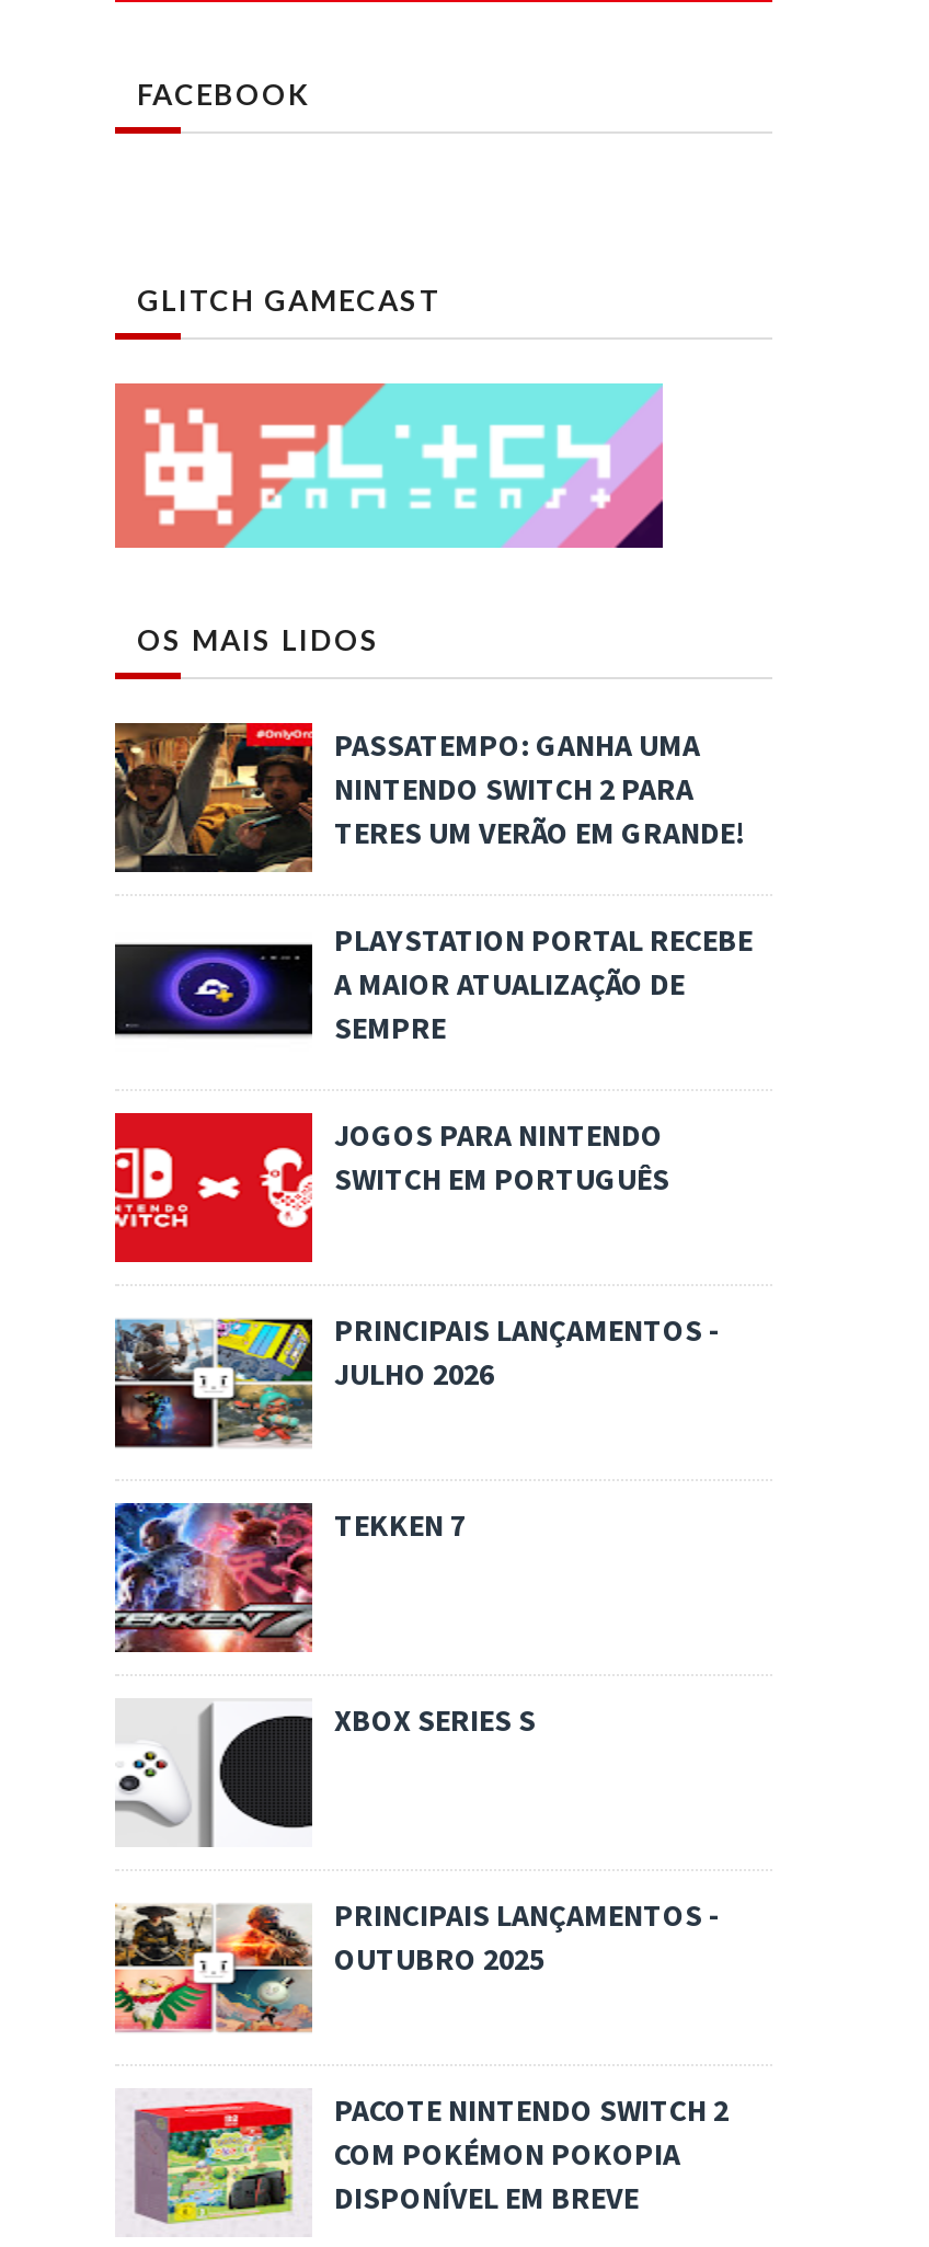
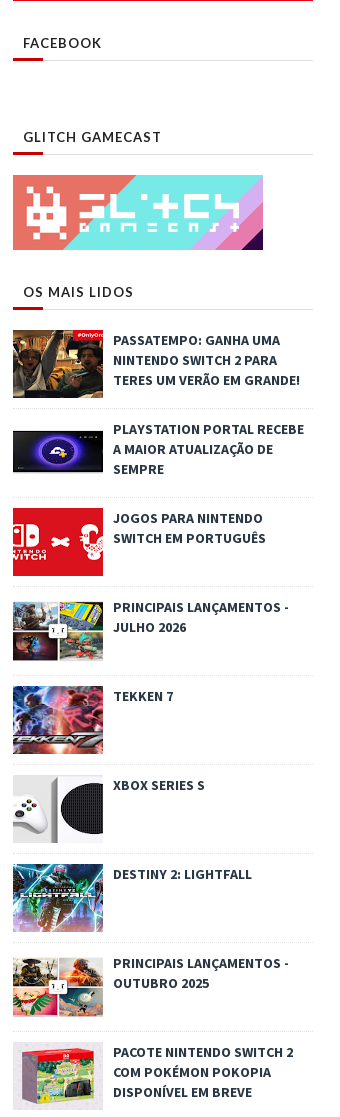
+ [image]
+ DESTINY 2: LIGHTFALL
